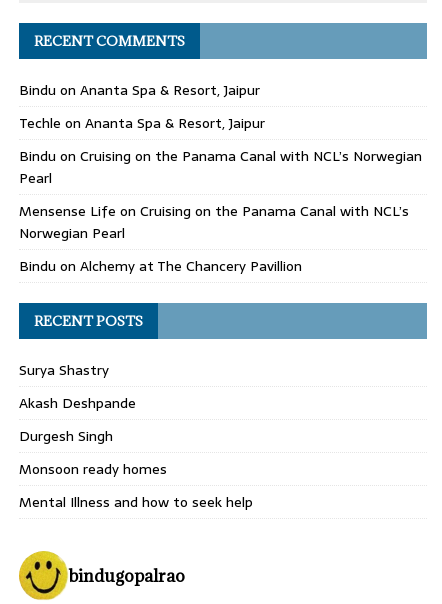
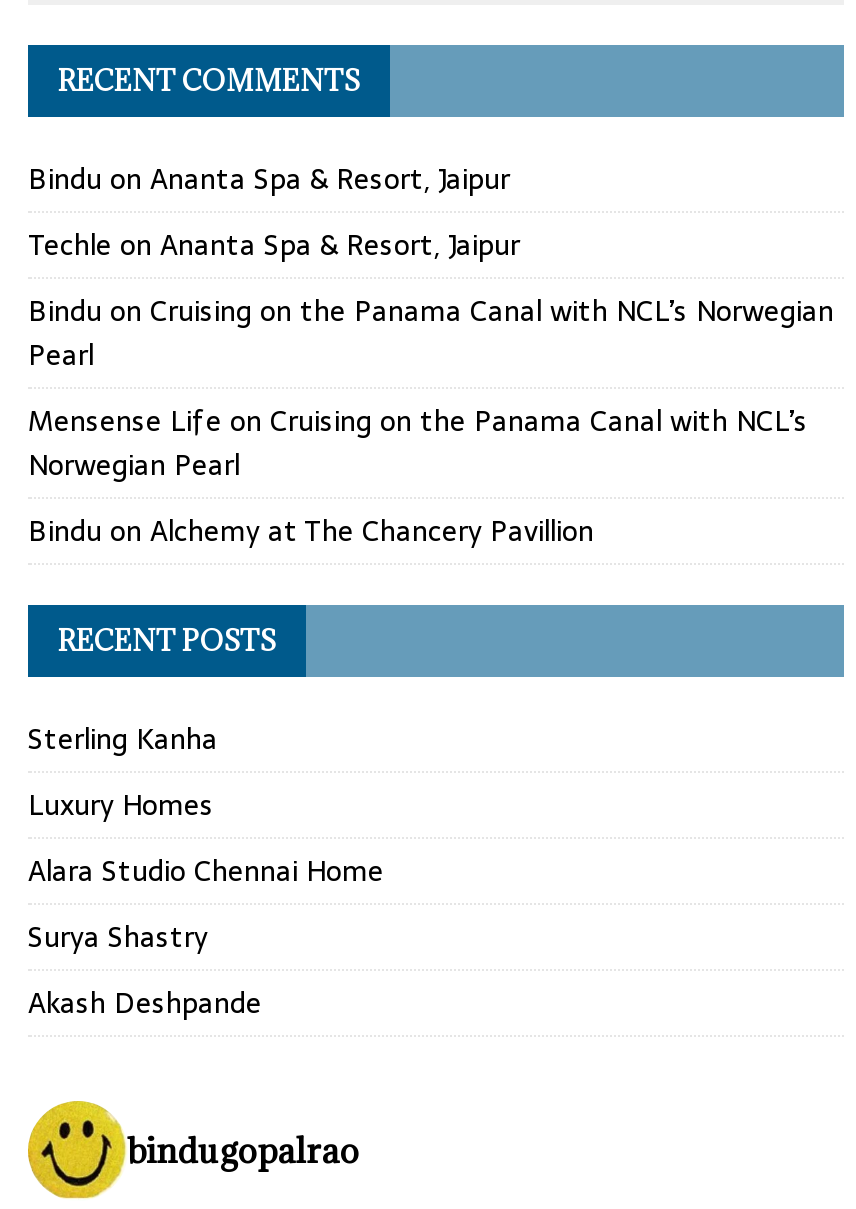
+ Sterling Kanha
+ Luxury Homes
+ Alara Studio Chennai Home

moved down: Surya Shastry | Akash Deshpande

- Durgesh Singh
- Monsoon ready homes
- Mental Illness and how to seek help
